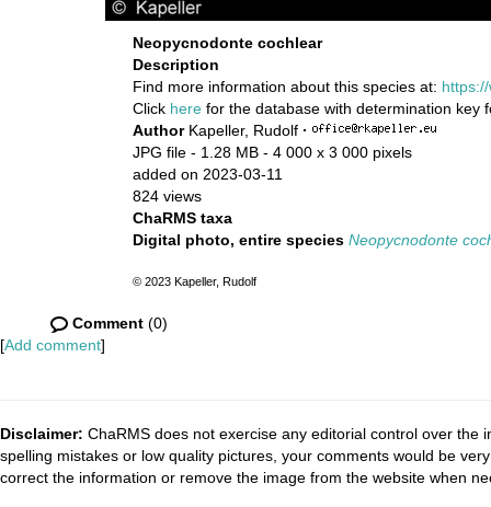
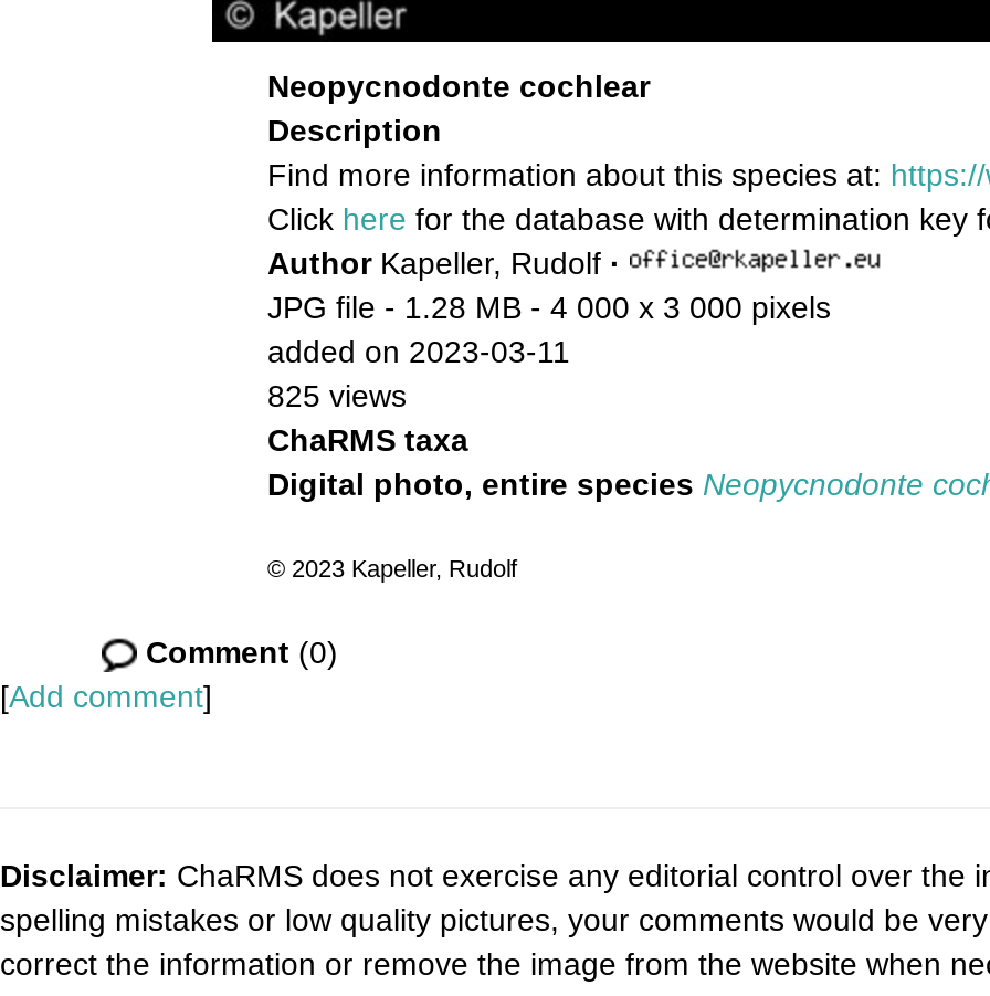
- 824 views
+ 825 views
